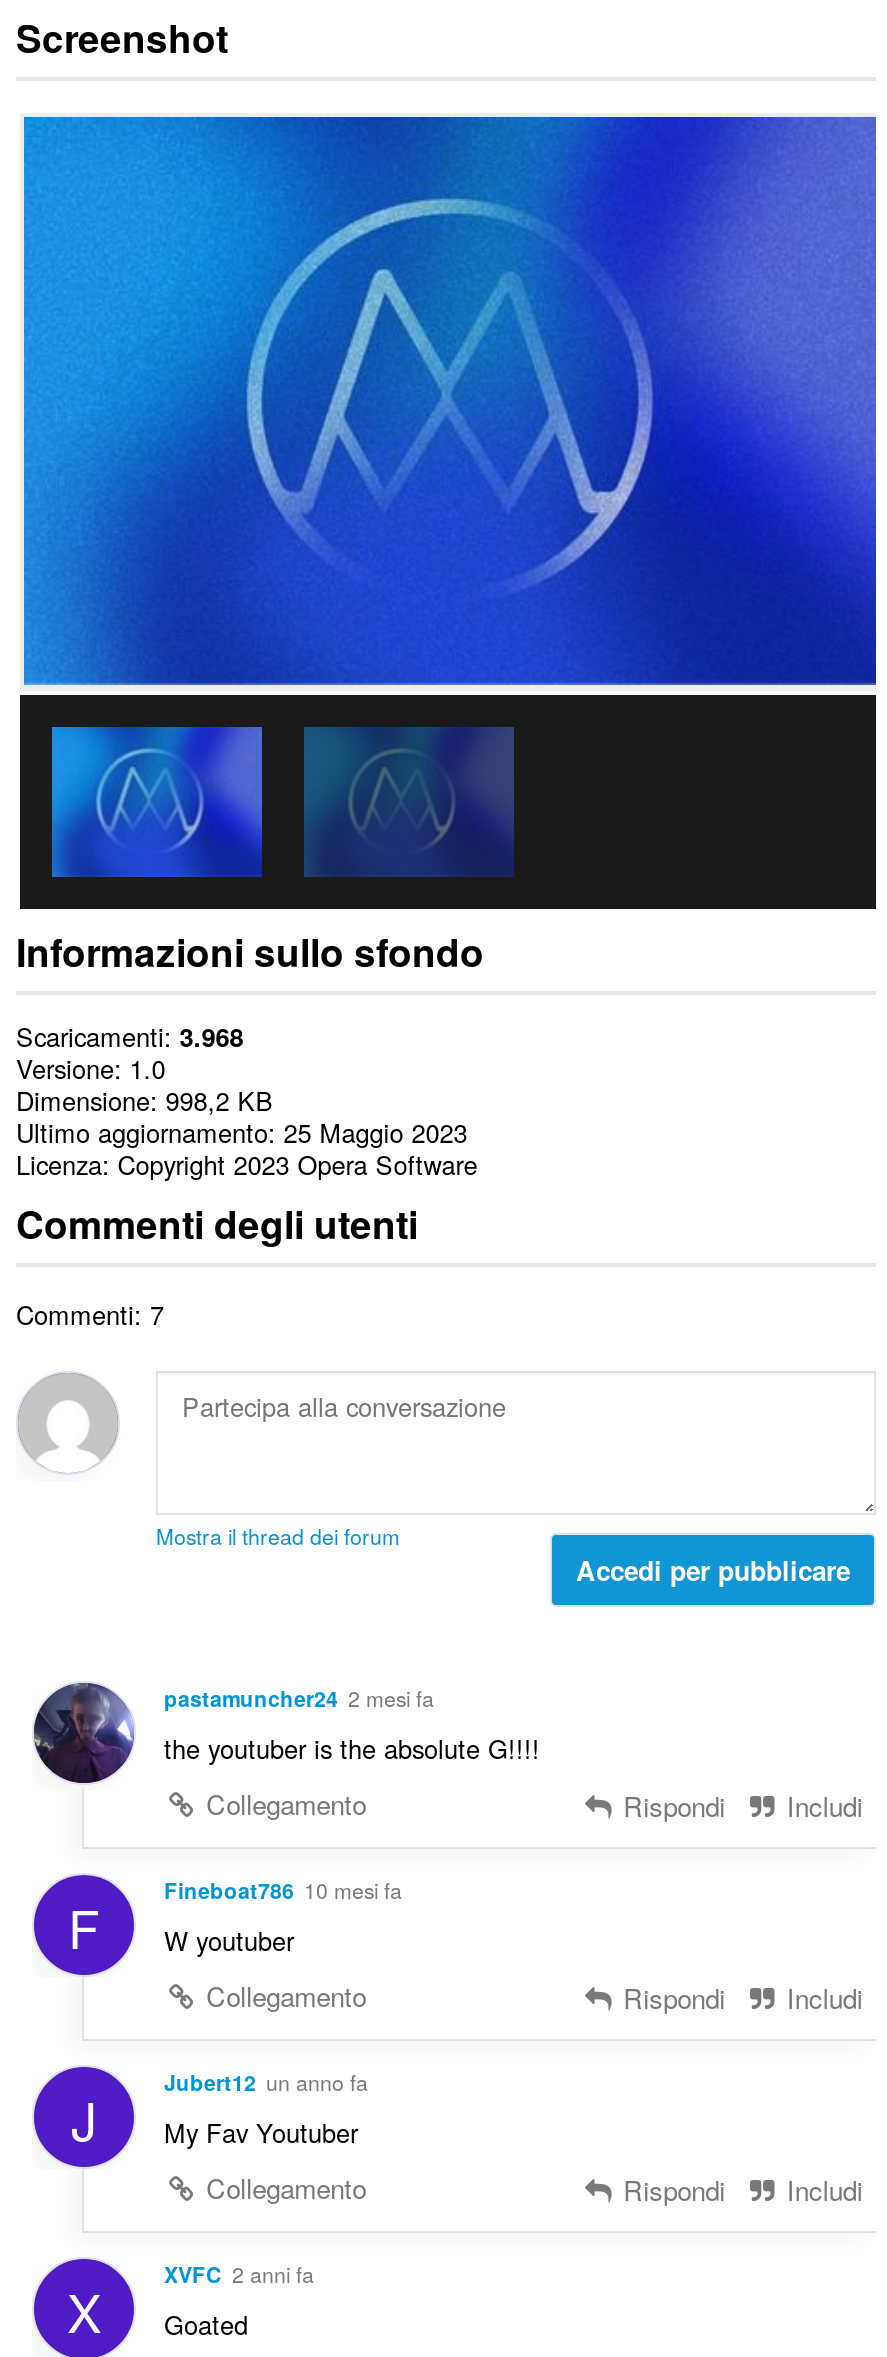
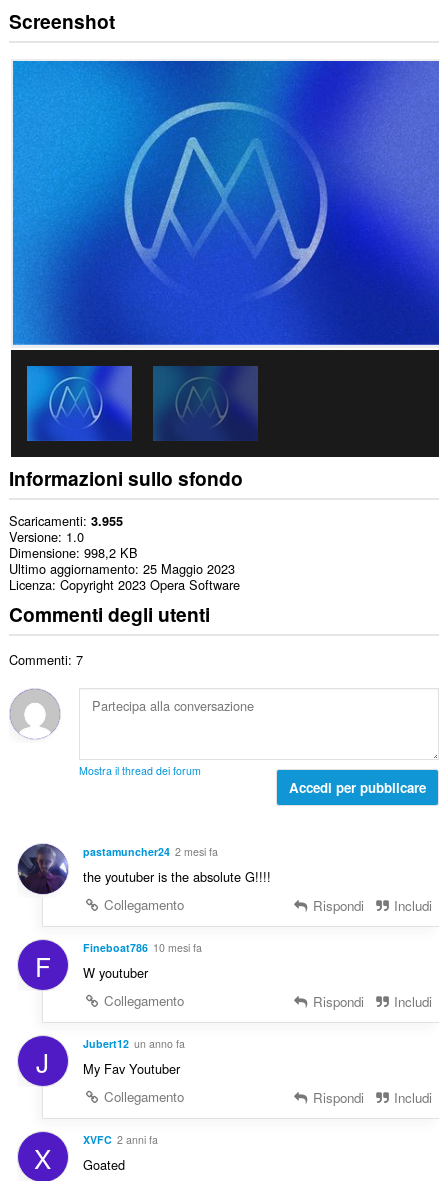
- Scaricamenti 3.968
+ Scaricamenti 3.955
